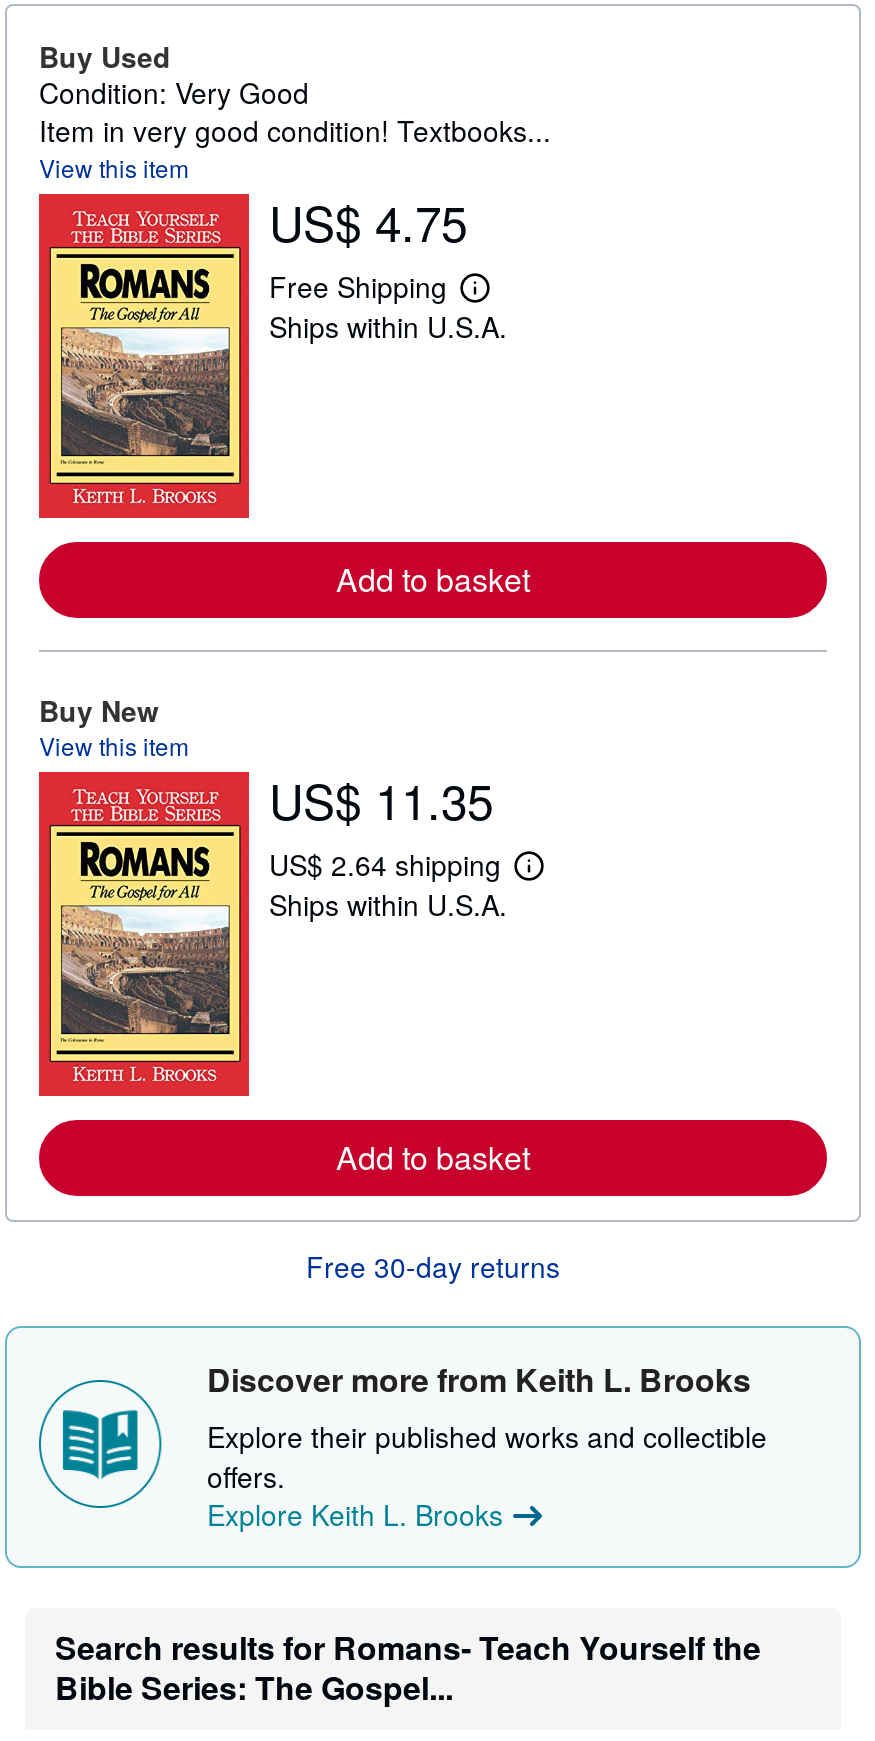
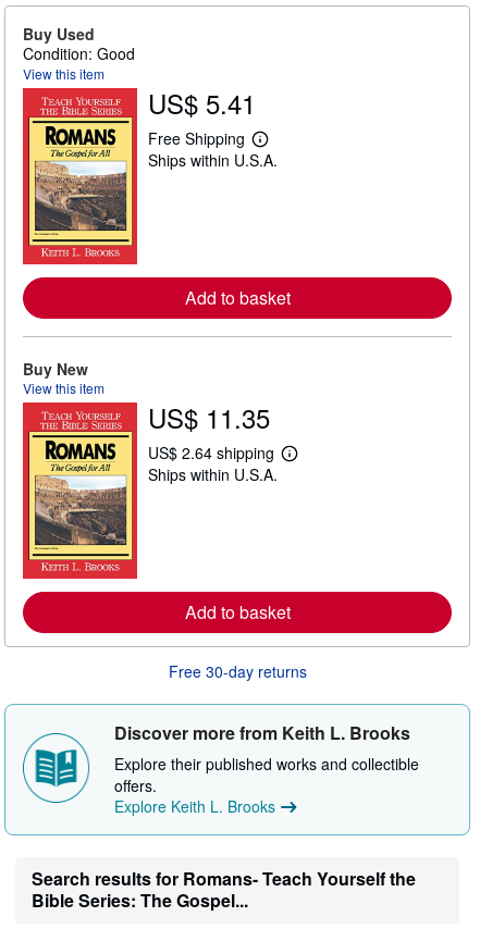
- Condition: Very Good
- Item in very good condition! Textbooks...
+ Condition: Good

- US$ 4.75
+ US$ 5.41
